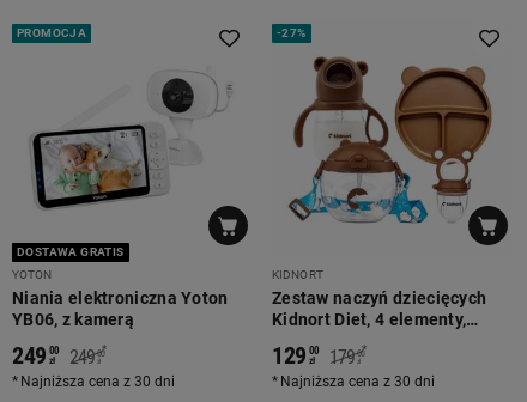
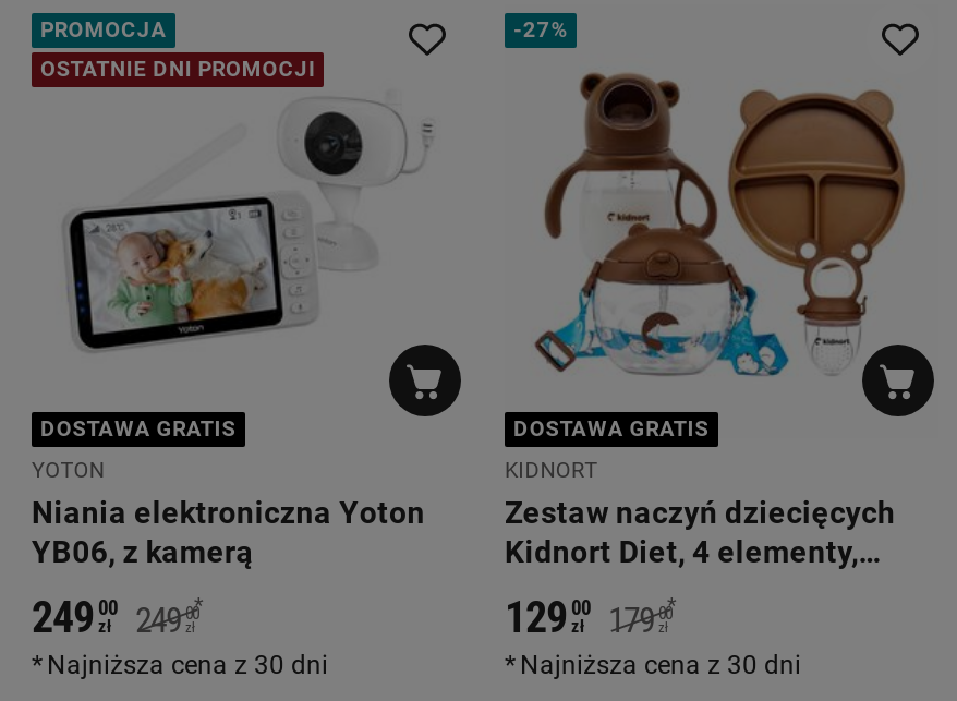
+ OSTATNIE DNI PROMOCJI

+ DOSTAWA GRATIS
